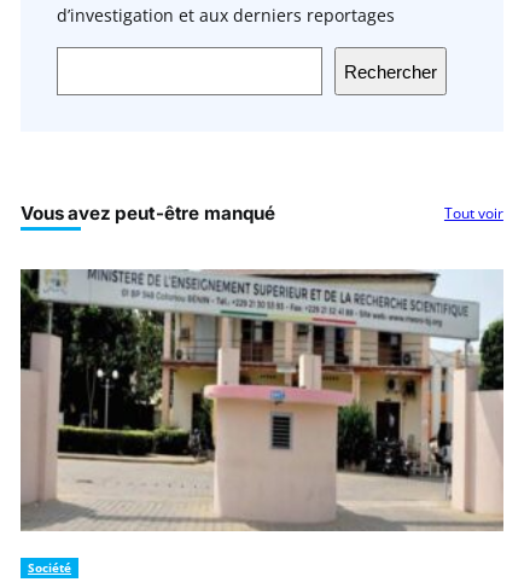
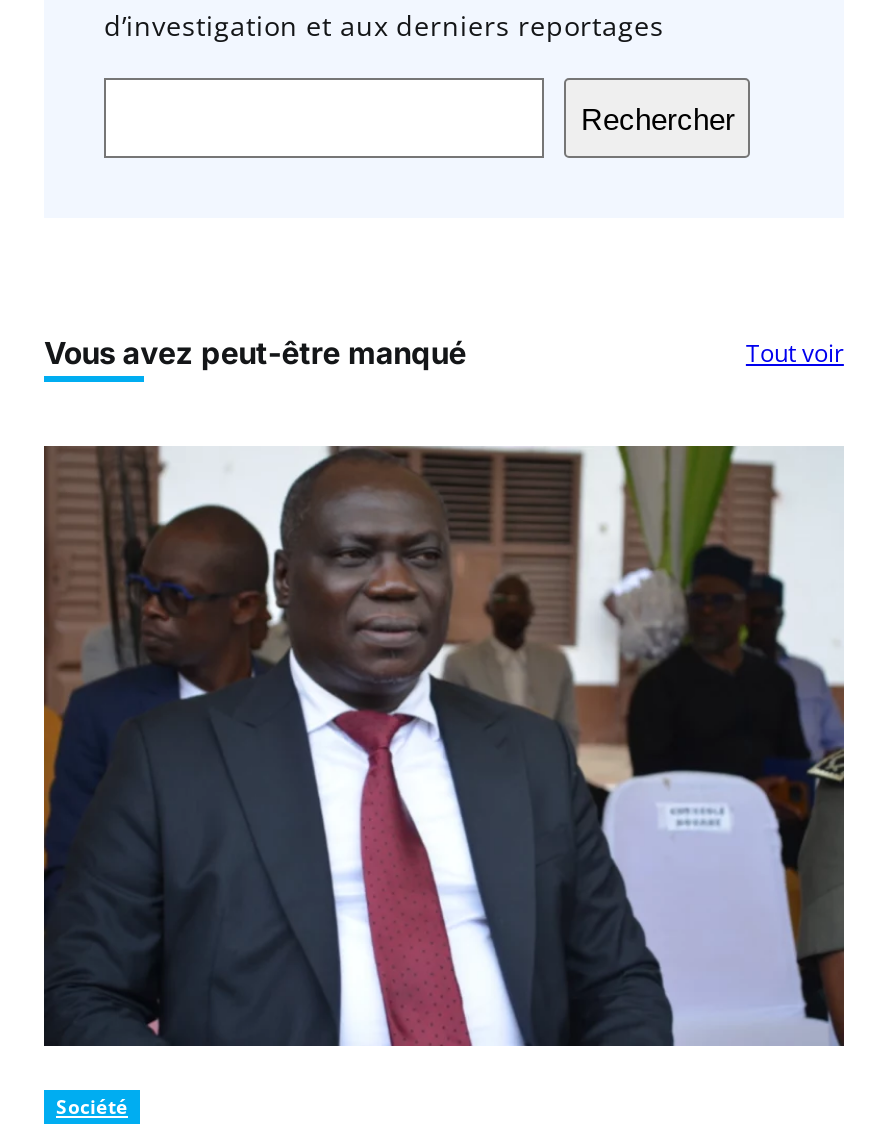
- [image]
+ [image]
